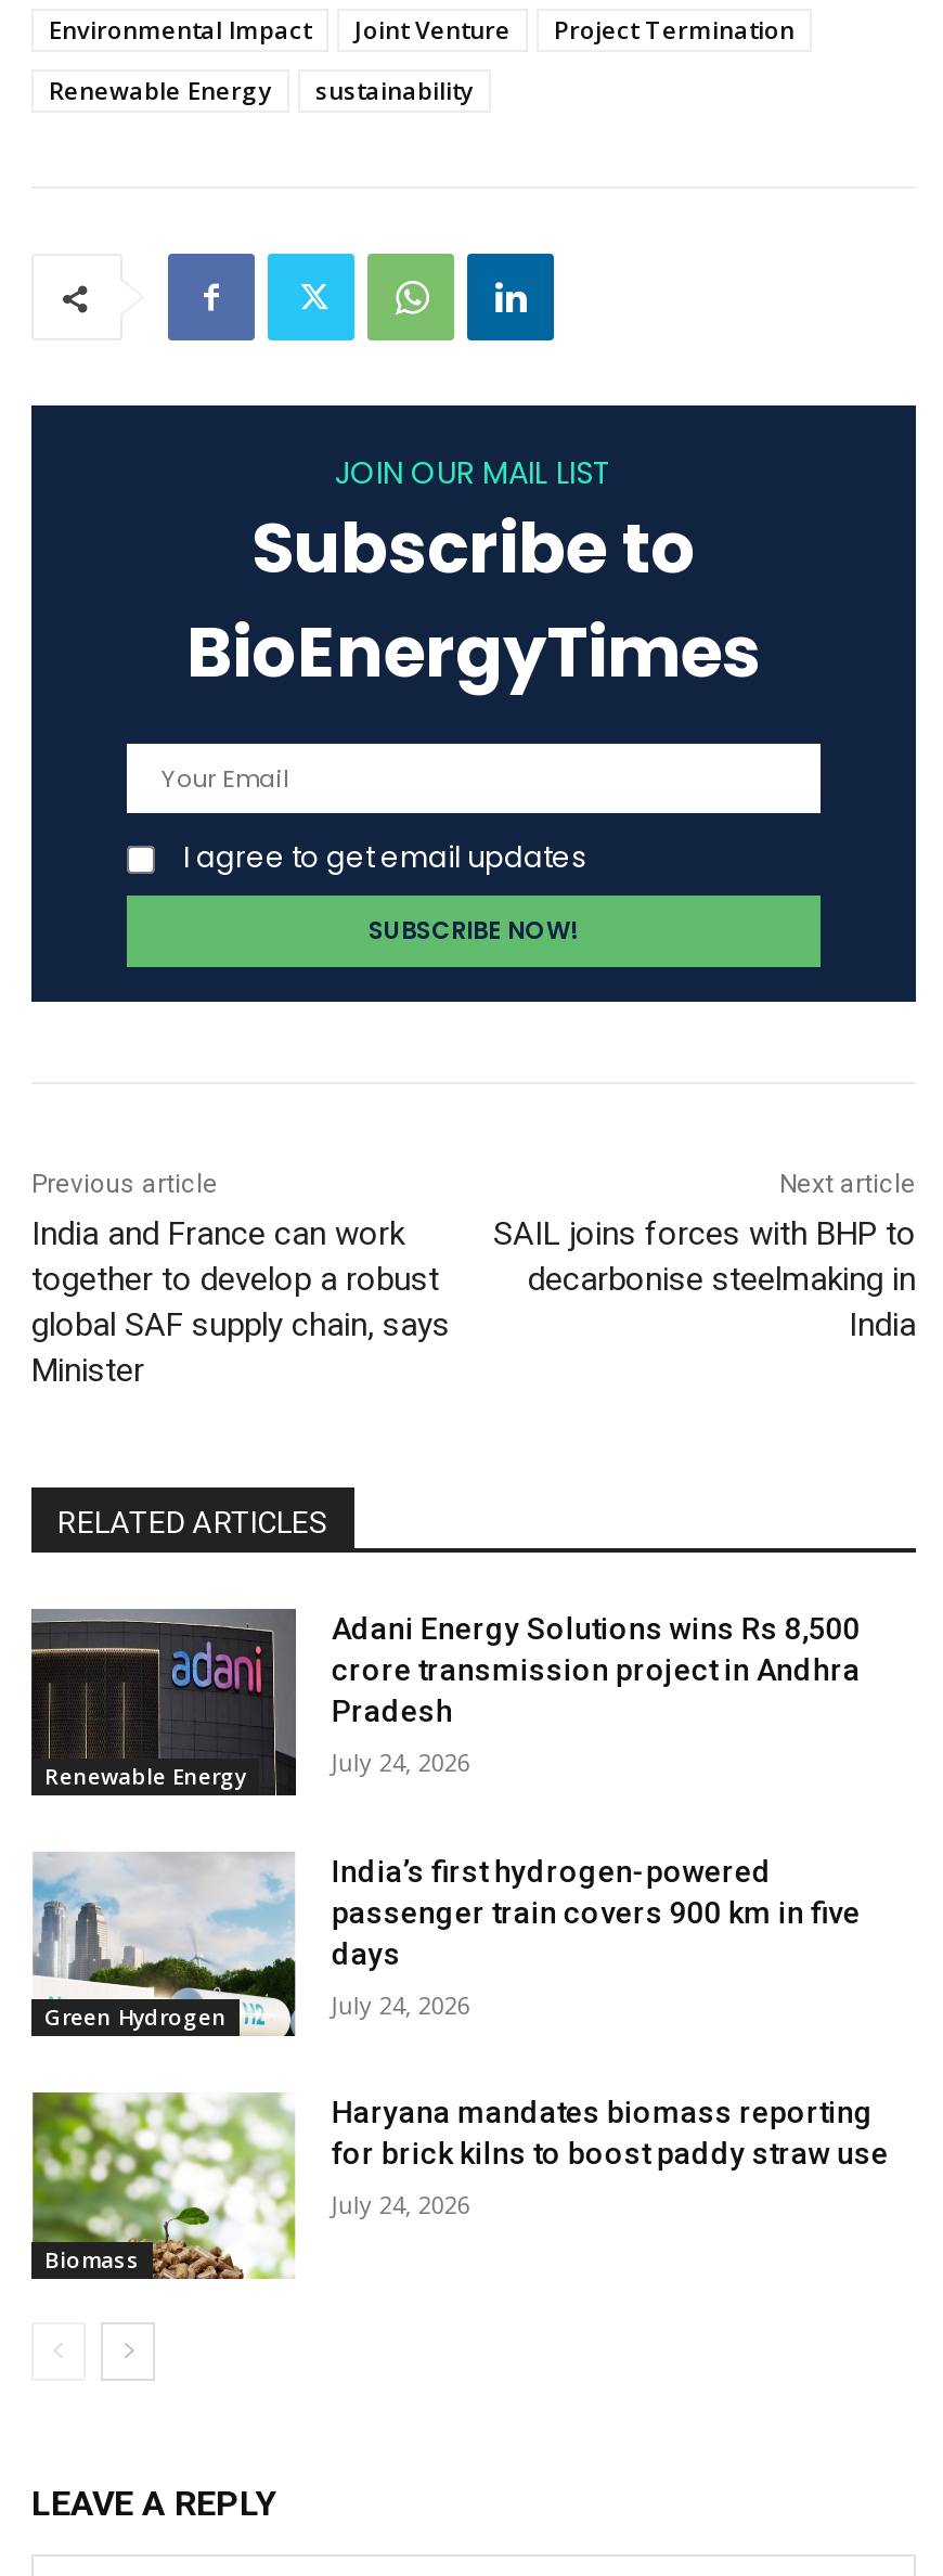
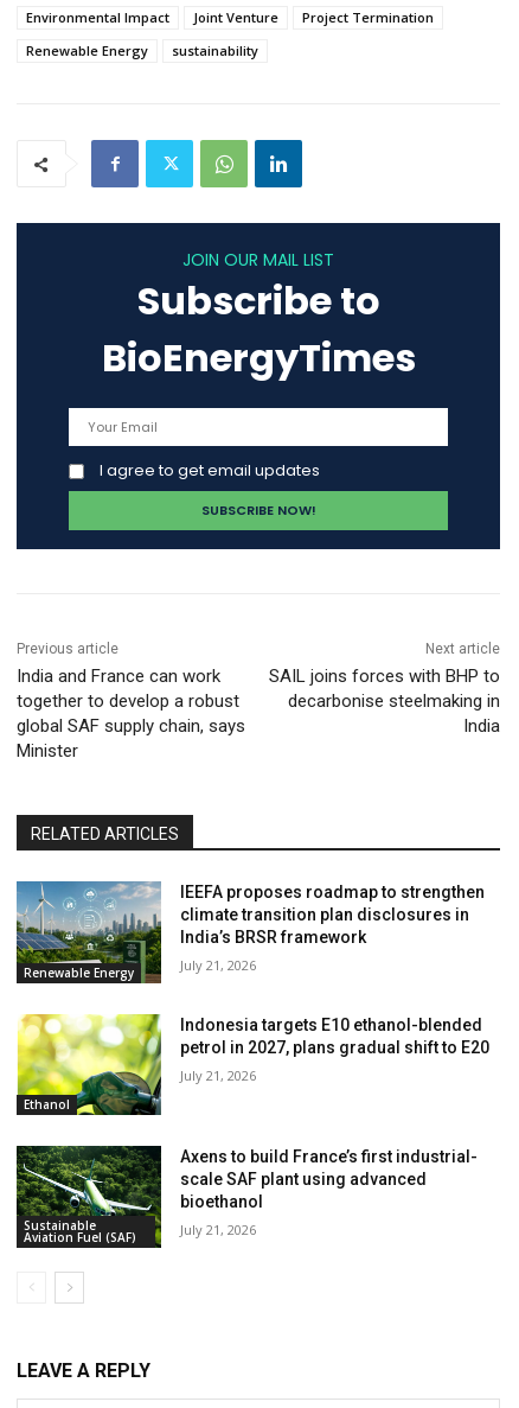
- [image]
- Adani Energy Solutions wins Rs 8,500
- crore transmission project in Andhra
- Pradesh
+ [image]
+ IEEFA proposes roadmap to strengthen
+ climate transition plan disclosures in
+ India’s BRSR framework

- July 24, 2026
+ July 21, 2026

- [image]
- Green Hydrogen
+ [image]
+ Ethanol

- India’s first hydrogen-powered
- passenger train covers 900 km in five
- days
+ Indonesia targets E10 ethanol-blended
+ petrol in 2027, plans gradual shift to E20

- July 24, 2026
+ July 21, 2026

- [image]
- Biomass
+ [image]
+ Sustainable
+ Aviation Fuel (SAF)

- Haryana mandates biomass reporting
- for brick kilns to boost paddy straw use
+ Axens to build France’s first industrial-
+ scale SAF plant using advanced
+ bioethanol

- July 24, 2026
+ July 21, 2026
